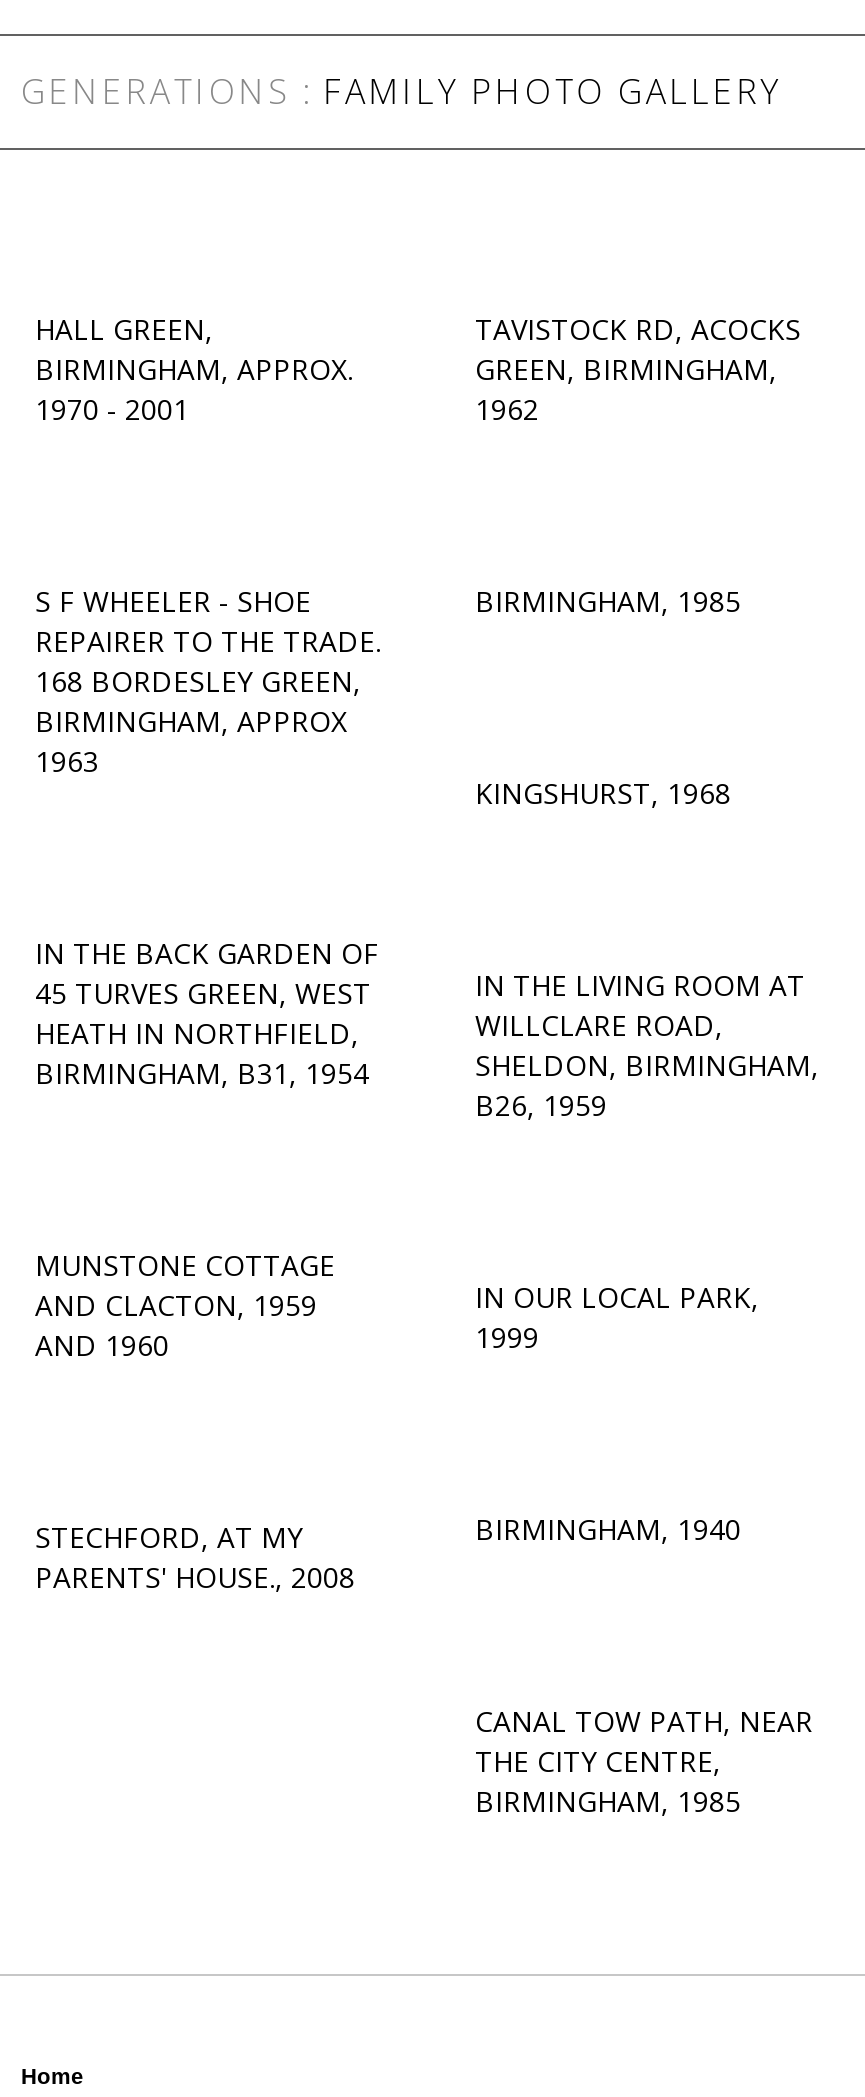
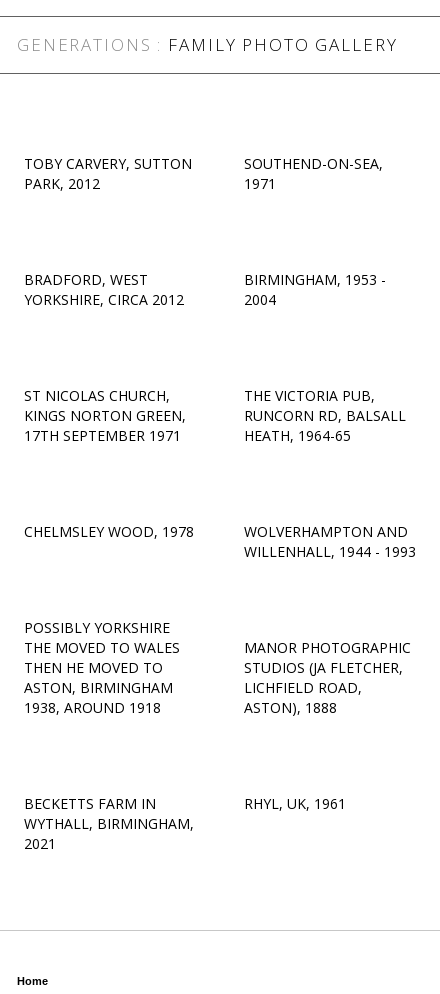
- HALL GREEN,
- BIRMINGHAM, APPROX.
- 1970 - 2001
+ TOBY CARVERY, SUTTON
+ PARK, 2012

- TAVISTOCK RD, ACOCKS
- GREEN, BIRMINGHAM,
- 1962
+ SOUTHEND-ON-SEA,
+ 1971

- S F WHEELER - SHOE
- REPAIRER TO THE TRADE.
- 168 BORDESLEY GREEN,
- BIRMINGHAM, APPROX
- 1963
+ BRADFORD, WEST
+ YORKSHIRE, CIRCA 2012

- BIRMINGHAM, 1985
+ BIRMINGHAM, 1953 -
+ 2004

- KINGSHURST, 1968
+ ST NICOLAS CHURCH,
+ KINGS NORTON GREEN,
+ 17TH SEPTEMBER 1971

- IN THE BACK GARDEN OF
- 45 TURVES GREEN, WEST
- HEATH IN NORTHFIELD,
- BIRMINGHAM, B31, 1954
+ THE VICTORIA PUB,
+ RUNCORN RD, BALSALL
+ HEATH, 1964-65

- IN THE LIVING ROOM AT
- WILLCLARE ROAD,
- SHELDON, BIRMINGHAM,
- B26, 1959
+ CHELMSLEY WOOD, 1978
+ WOLVERHAMPTON AND
+ WILLENHALL, 1944 - 1993

- MUNSTONE COTTAGE
- AND CLACTON, 1959
- AND 1960
+ POSSIBLY YORKSHIRE
+ THE MOVED TO WALES
+ THEN HE MOVED TO
+ ASTON, BIRMINGHAM
+ 1938, AROUND 1918

- IN OUR LOCAL PARK,
- 1999
+ MANOR PHOTOGRAPHIC
+ STUDIOS (JA FLETCHER,
+ LICHFIELD ROAD,
+ ASTON), 1888

- BIRMINGHAM, 1940
- STECHFORD, AT MY
- PARENTS' HOUSE., 2008
+ BECKETTS FARM IN
+ WYTHALL, BIRMINGHAM,
+ 2021

- CANAL TOW PATH, NEAR
- THE CITY CENTRE,
- BIRMINGHAM, 1985
+ RHYL, UK, 1961
